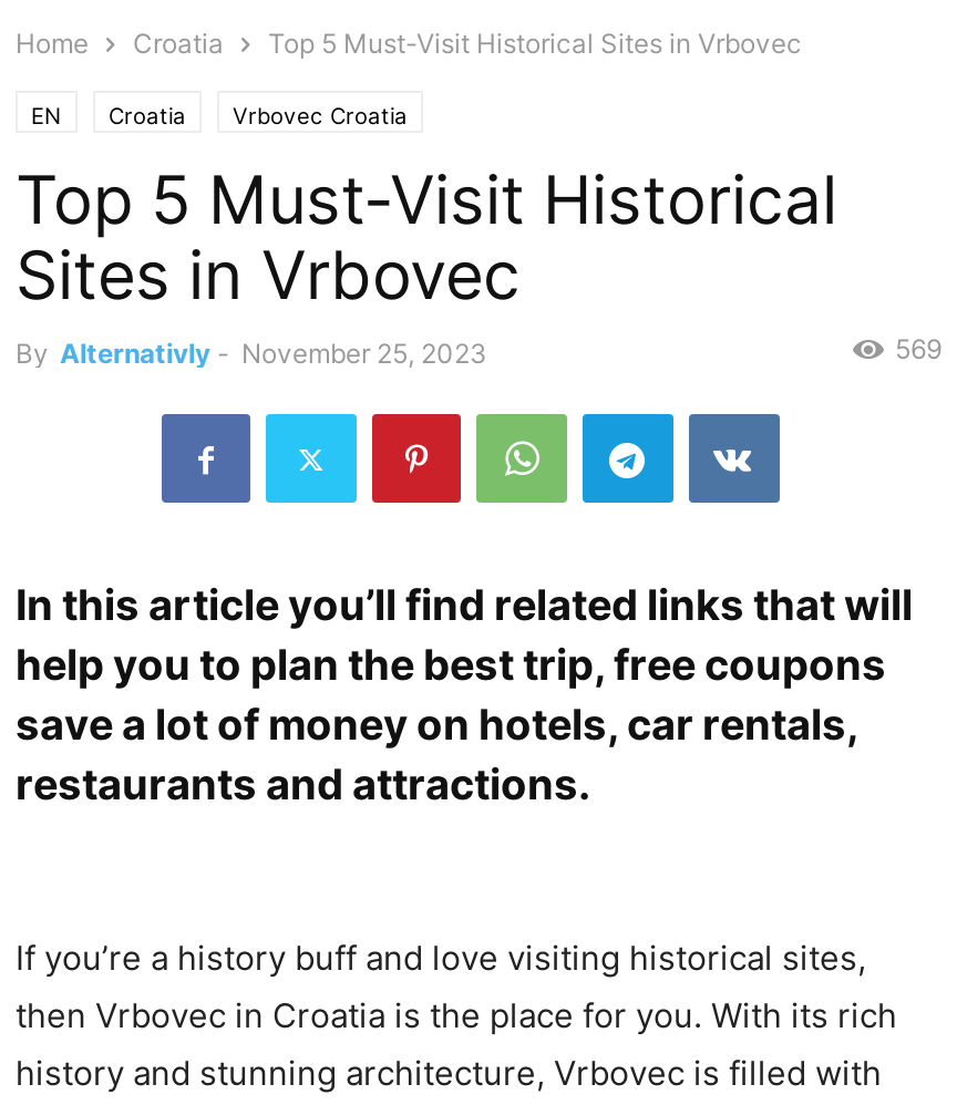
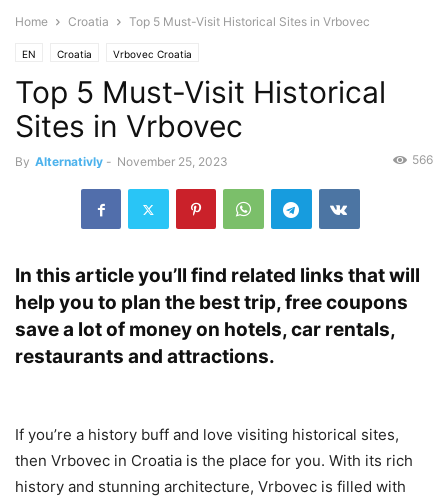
- 569
+ 566
